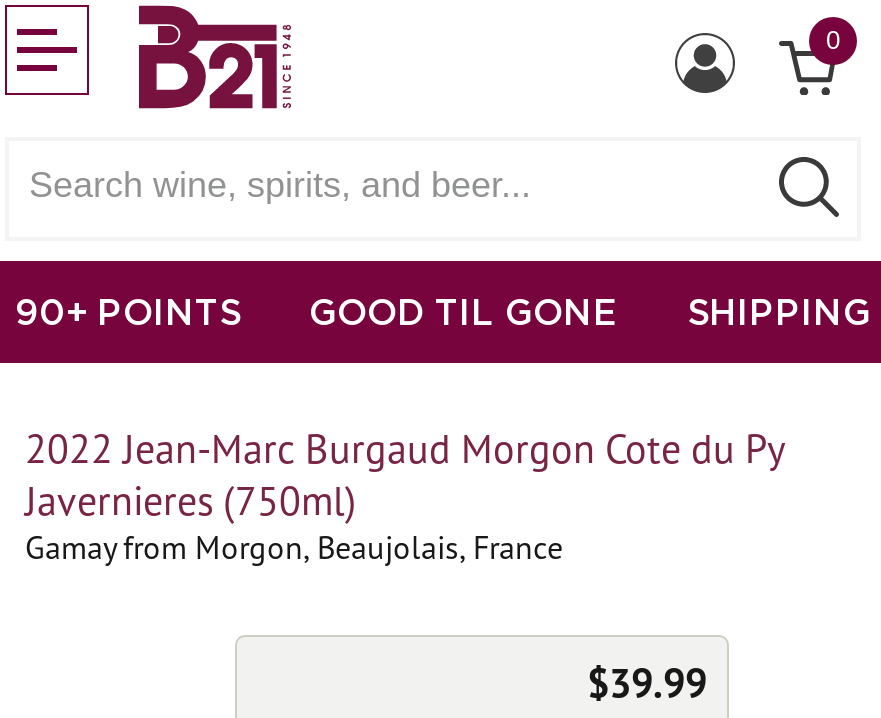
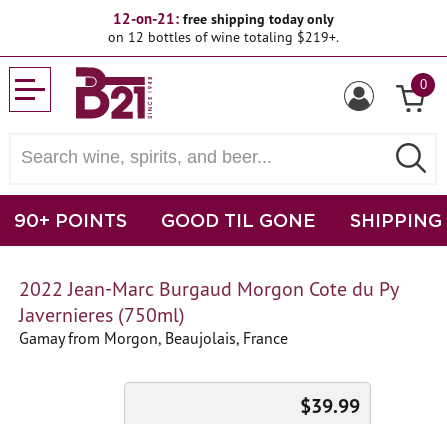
+ 12-on-21: free shipping today only
+ on 12 bottles of wine totaling $219+.
